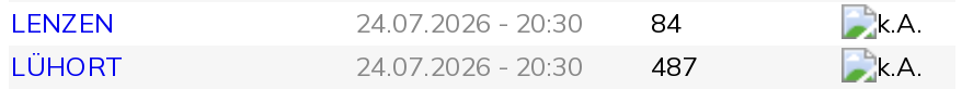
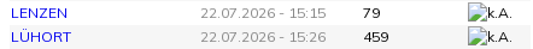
- 24.07.2026 - 20:30
+ 22.07.2026 - 15:15

- 84
+ 79

- 24.07.2026 - 20:30
+ 22.07.2026 - 15:26

- 487
+ 459
